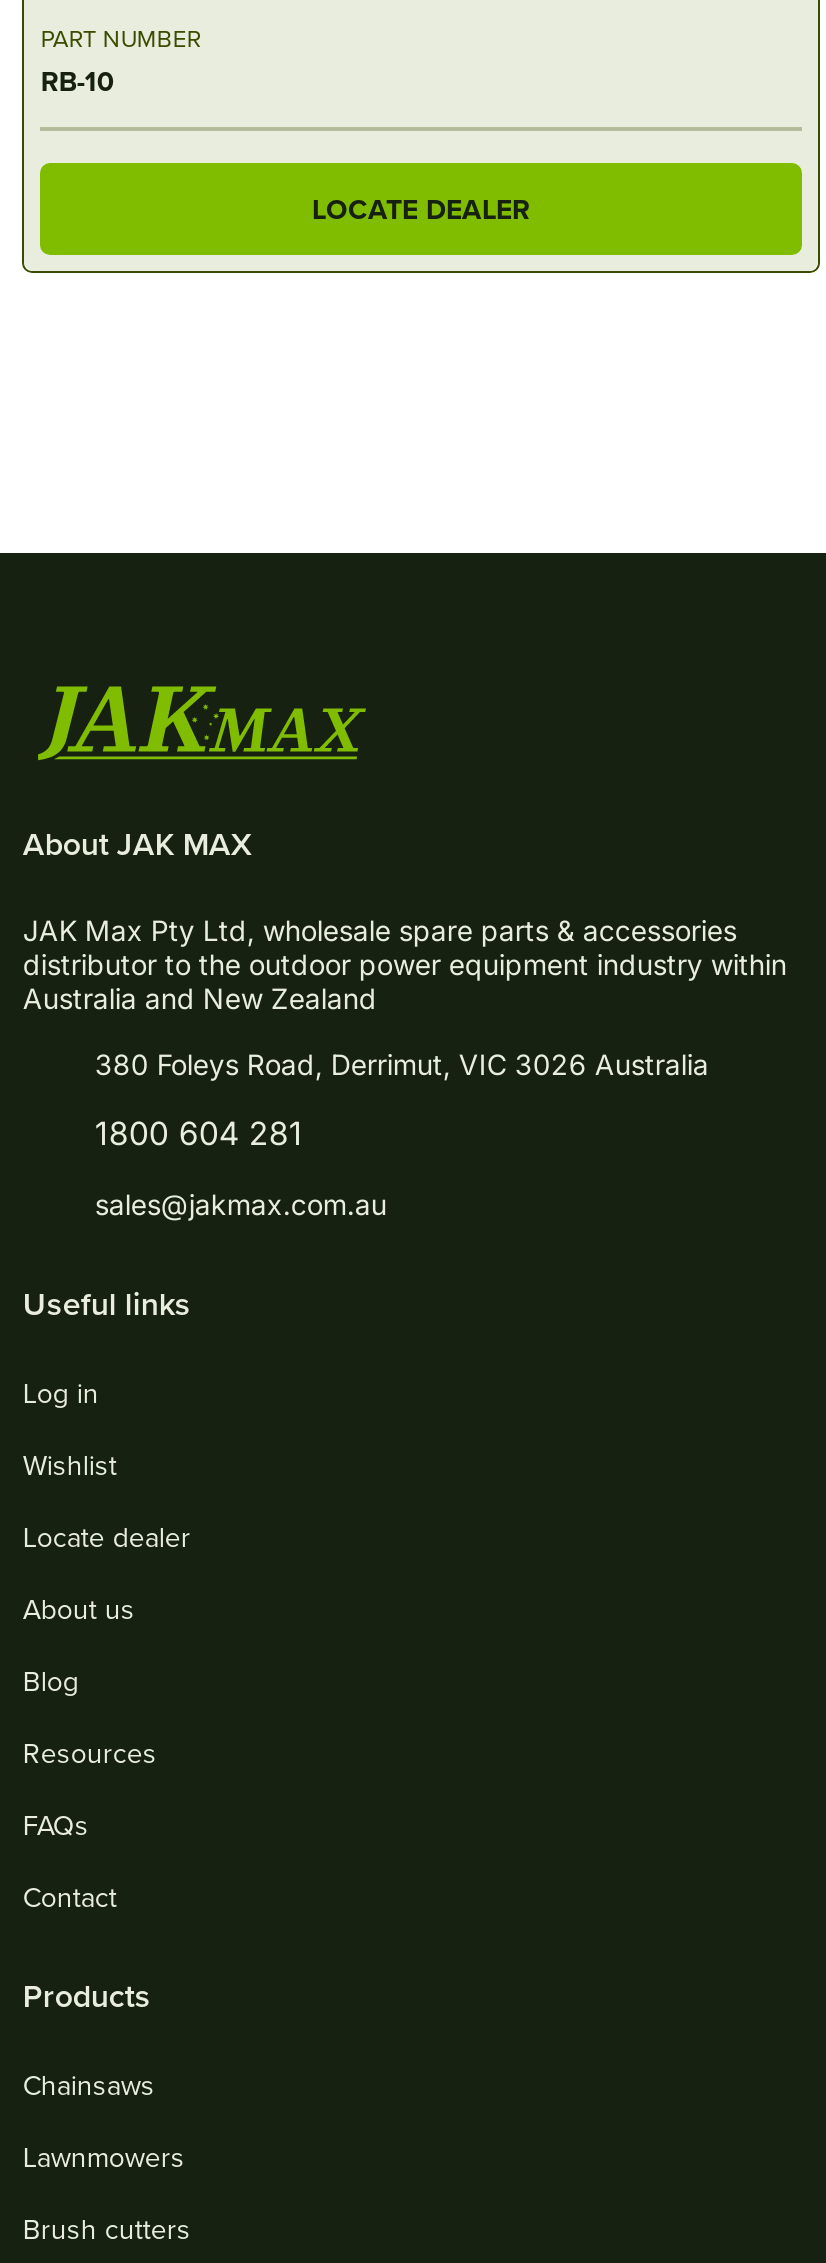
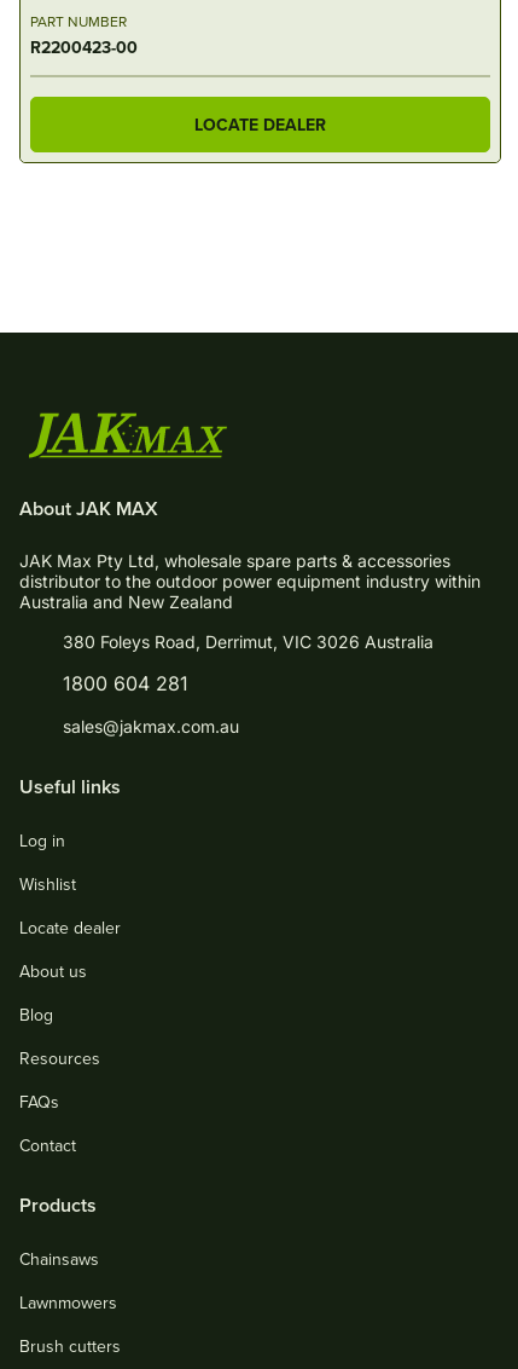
- RB-10
+ R2200423-00
